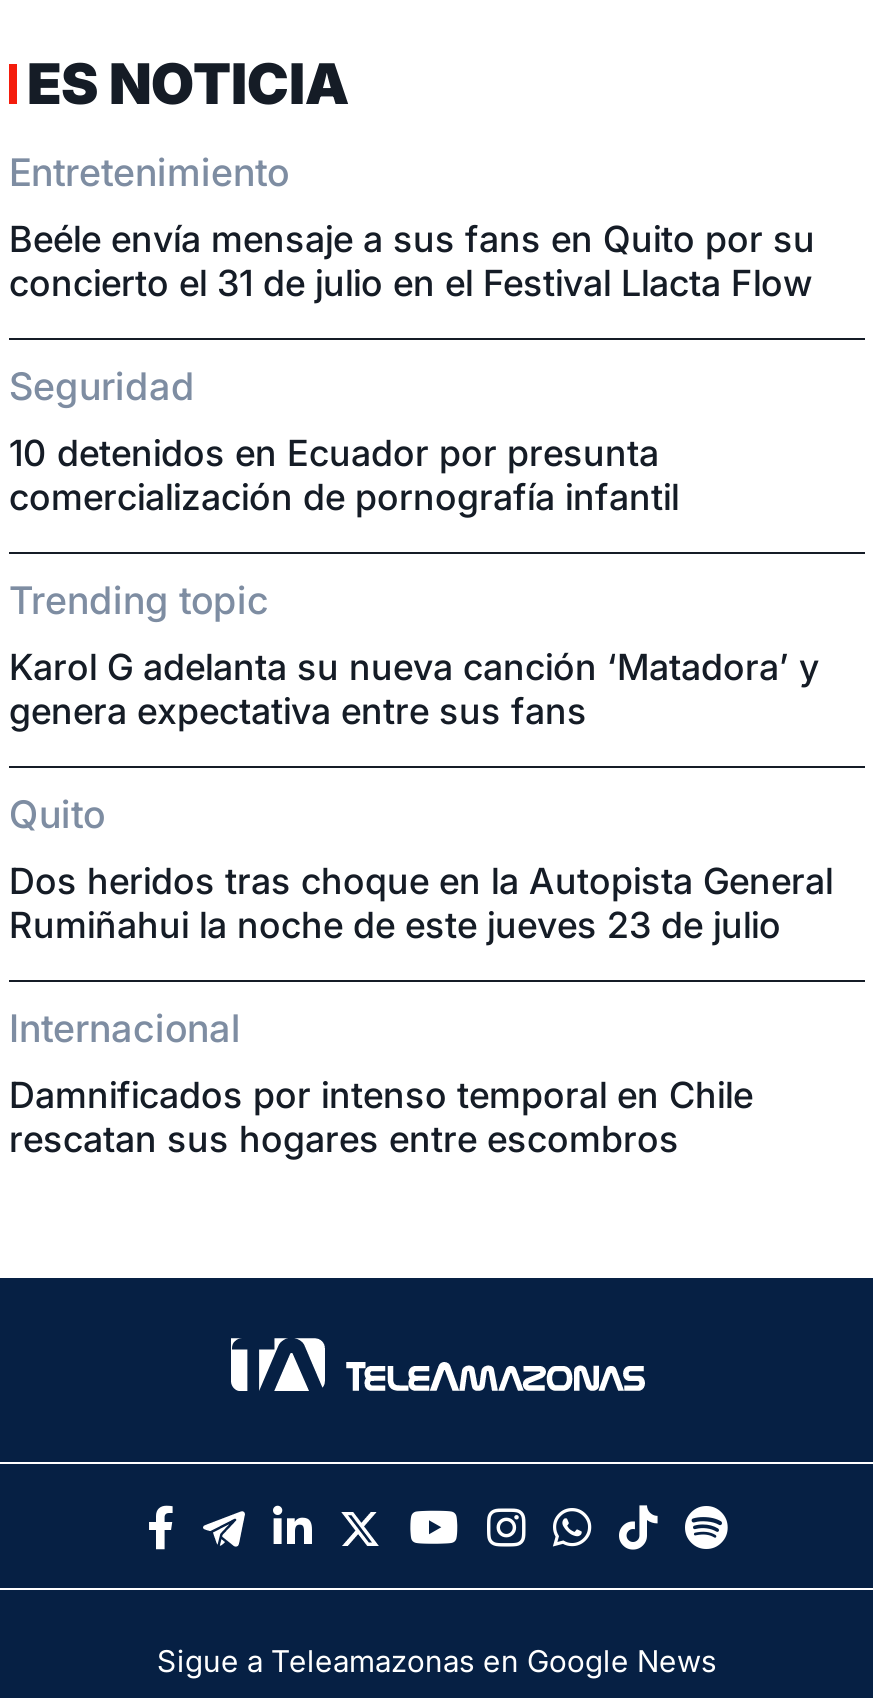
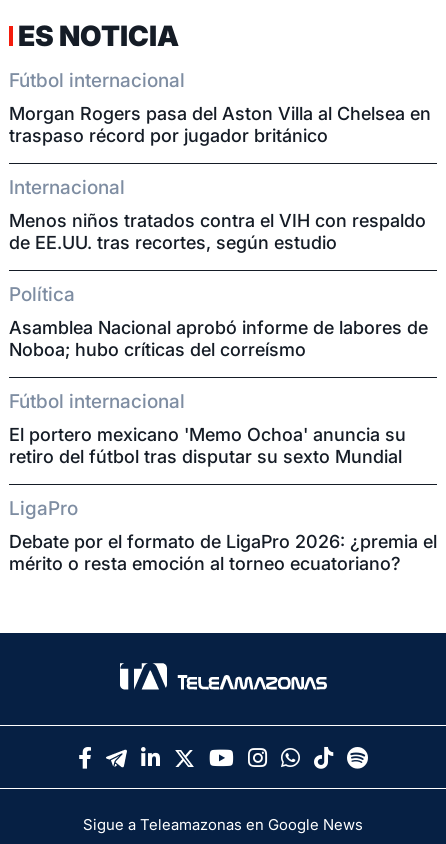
- Entretenimiento
- Beéle envía mensaje a sus fans en Quito por su
- concierto el 31 de julio en el Festival Llacta Flow
- Seguridad
- 10 detenidos en Ecuador por presunta
- comercialización de pornografía infantil
- Trending topic
- Karol G adelanta su nueva canción ‘Matadora’ y
- genera expectativa entre sus fans
- Quito
- Dos heridos tras choque en la Autopista General
- Rumiñahui la noche de este jueves 23 de julio
+ Fútbol internacional
+ Morgan Rogers pasa del Aston Villa al Chelsea en
+ traspaso récord por jugador británico

moved up: Internacional

- Damnificados por intenso temporal en Chile
- rescatan sus hogares entre escombros
+ Menos niños tratados contra el VIH con respaldo
+ de EE.UU. tras recortes, según estudio
+ Política
+ Asamblea Nacional aprobó informe de labores de
+ Noboa; hubo críticas del correísmo
+ Fútbol internacional
+ El portero mexicano 'Memo Ochoa' anuncia su
+ retiro del fútbol tras disputar su sexto Mundial
+ LigaPro
+ Debate por el formato de LigaPro 2026: ¿premia el
+ mérito o resta emoción al torneo ecuatoriano?
